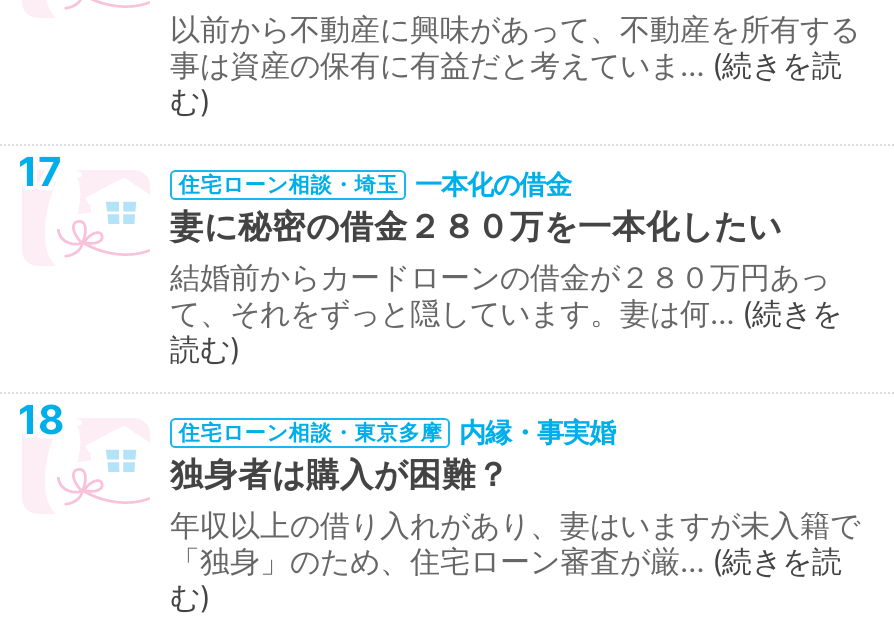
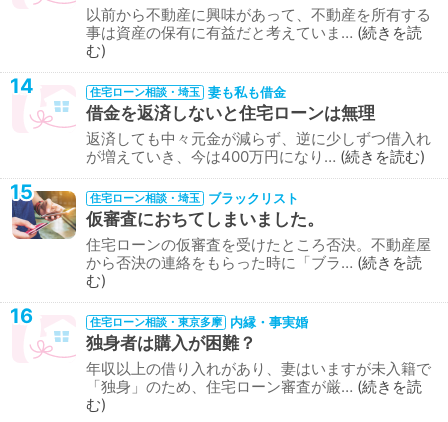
- 17
+ 14

- 一本化の借金
- 妻に秘密の借金２８０万を一本化したい
- 結婚前からカードローンの借金が２８０万円あっ
- て、それをずっと隠しています。妻は何… 続きを
- 読む
- 18
+ 妻も私も借金
+ 借金を返済しないと住宅ローンは無理
+ 返済しても中々元金が減らず、逆に少しずつ借入れ
+ が増えていき、今は400万円になり… 続きを読む
+ 15
+ 住宅ローン相談・埼玉
+ ブラックリスト
+ 仮審査におちてしまいました。
+ 住宅ローンの仮審査を受けたところ否決。不動産屋
+ から否決の連絡をもらった時に「ブラ… 続きを読
+ む
+ 16
